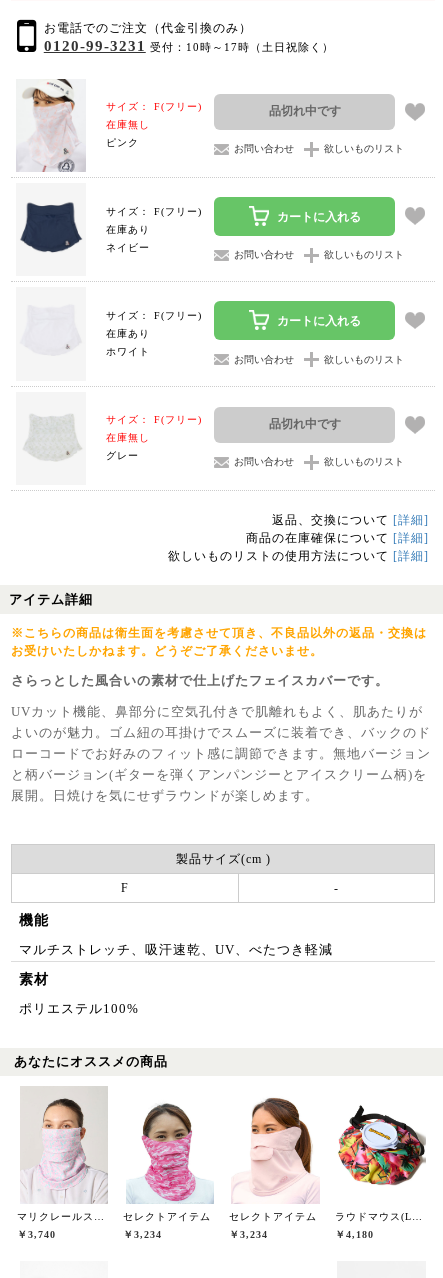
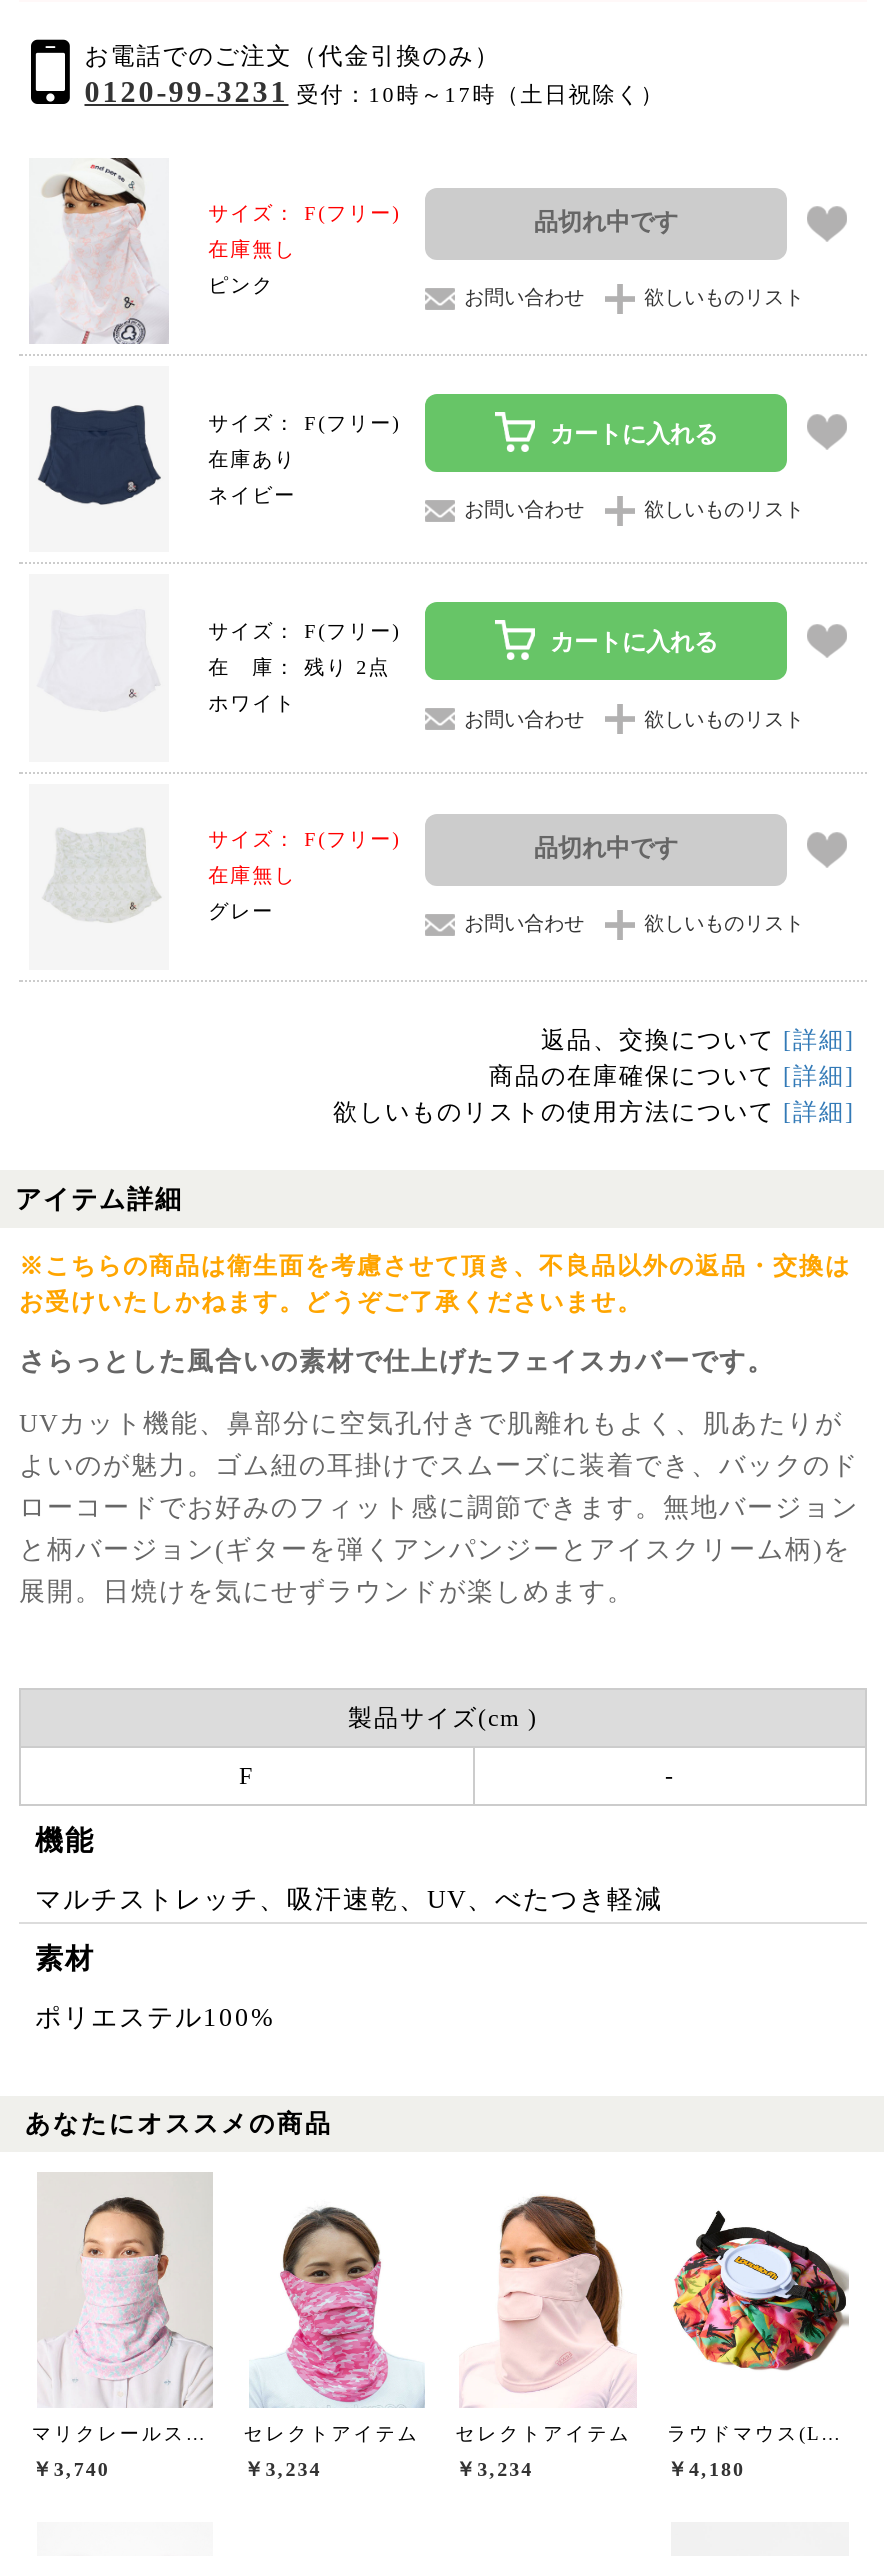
- 在庫あり
+ 在 庫： 残り 2点
